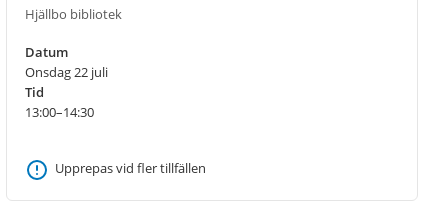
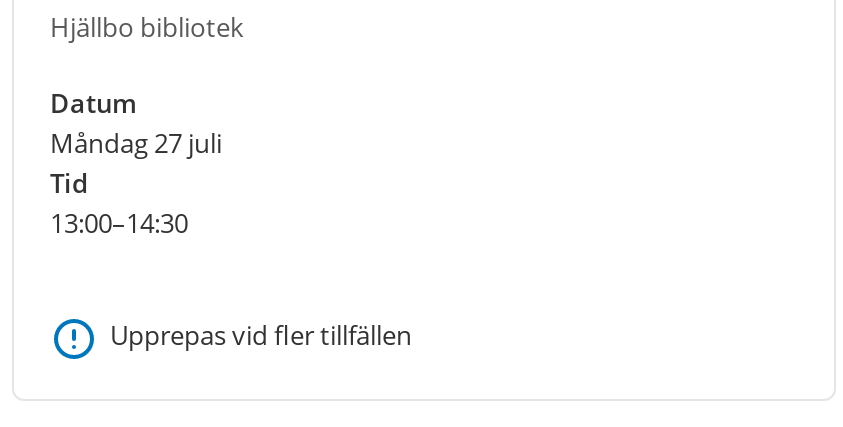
- Onsdag 22 juli
+ Måndag 27 juli
